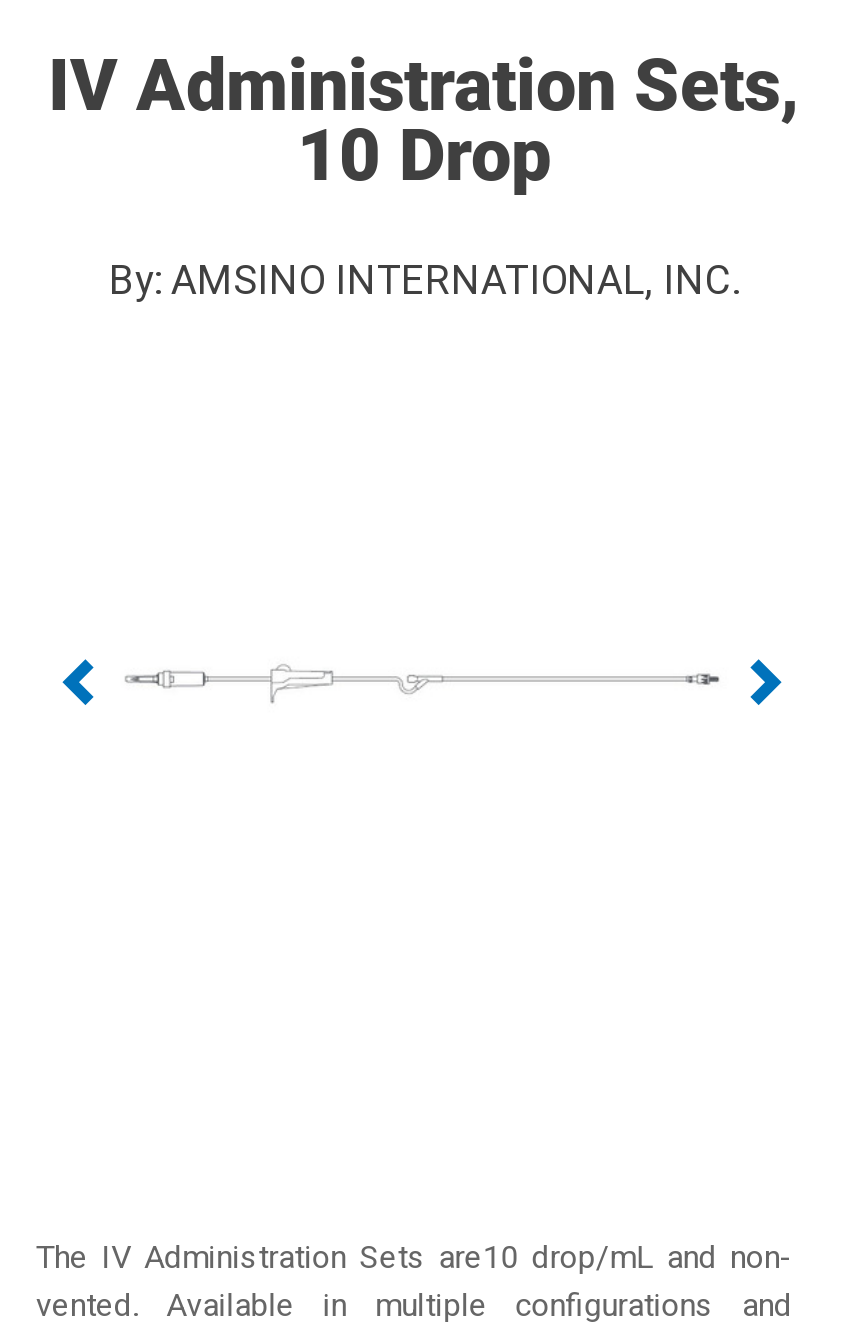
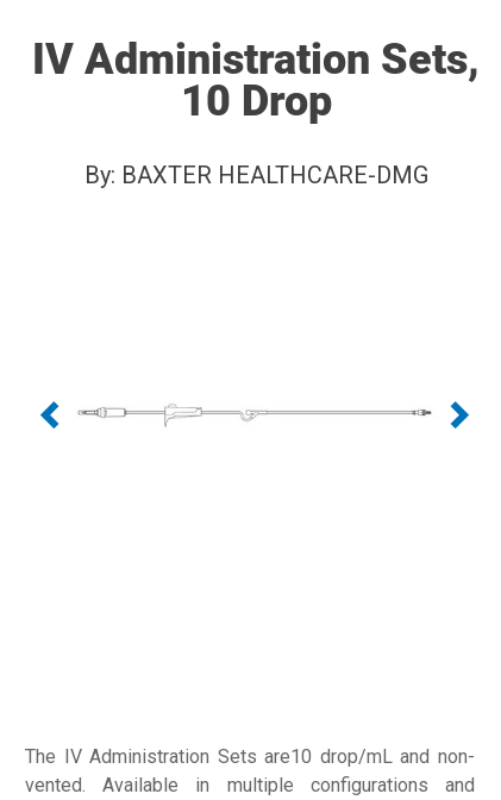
- By: AMSINO INTERNATIONAL, INC.
+ By: BAXTER HEALTHCARE-DMG
